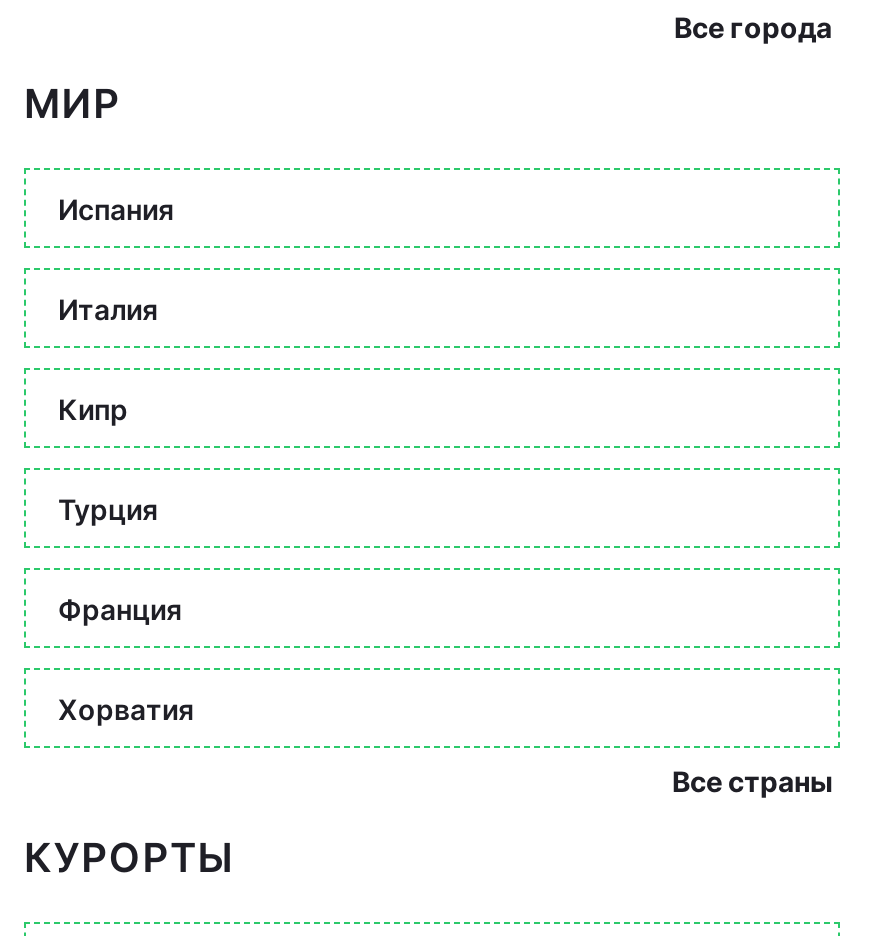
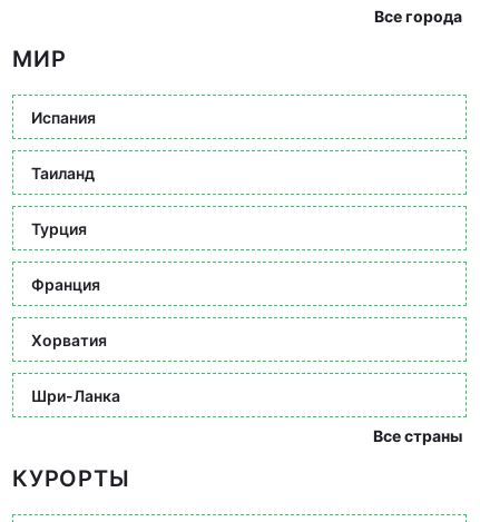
- Италия
- Кипр
+ Таиланд

moved up: Турция | Франция | Хорватия

+ Шри-Ланка
